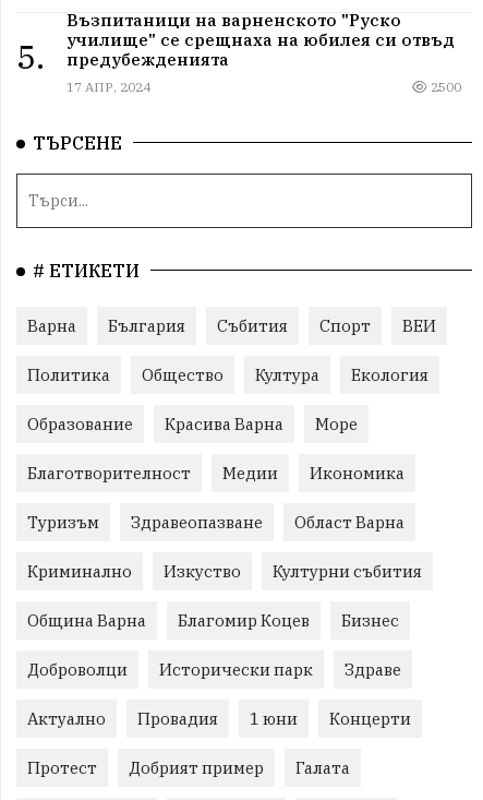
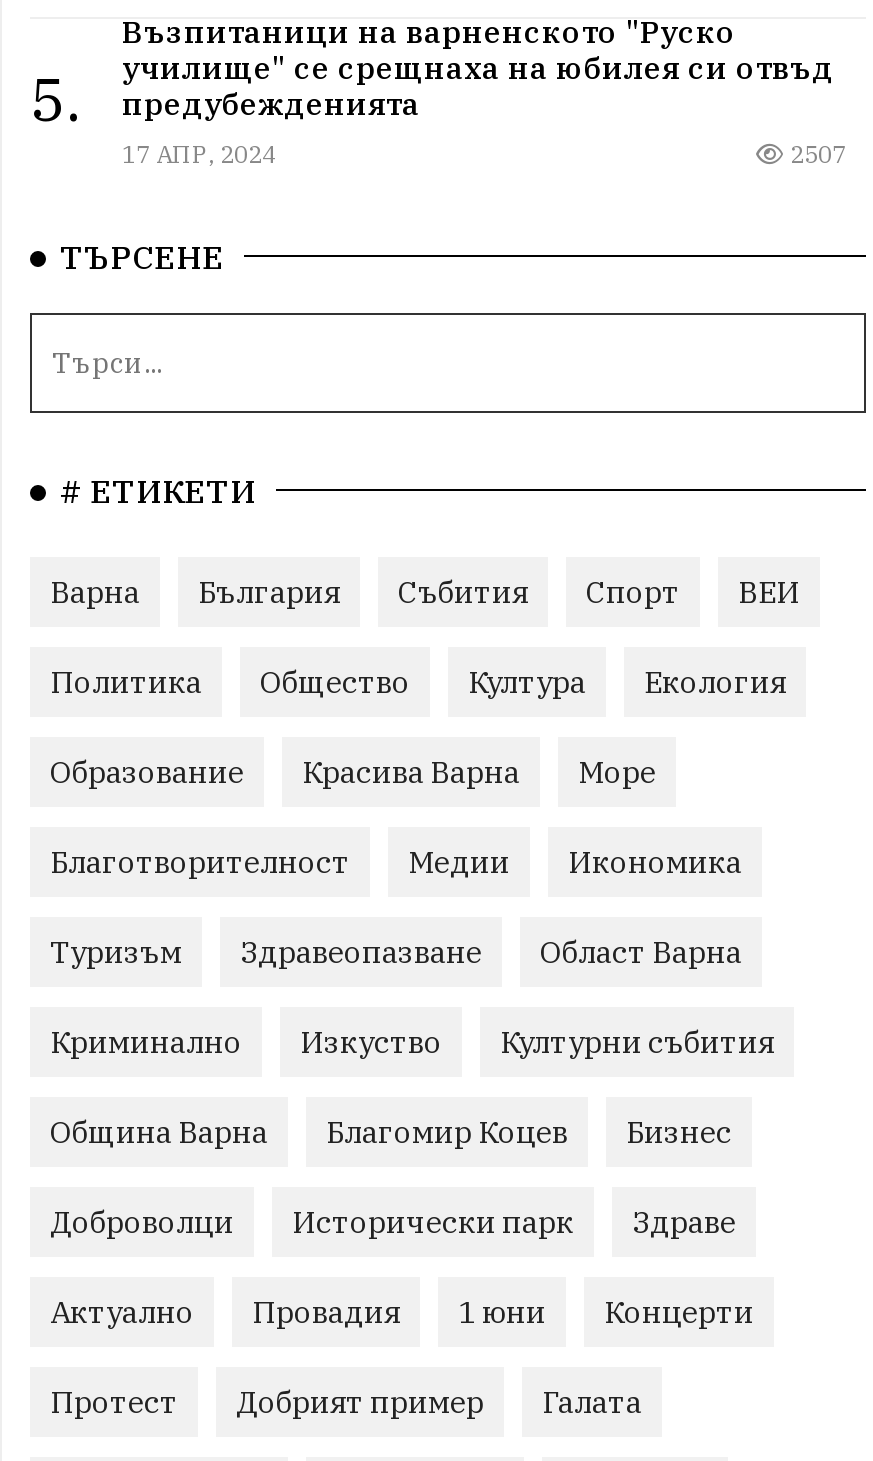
- 2500
+ 2507
